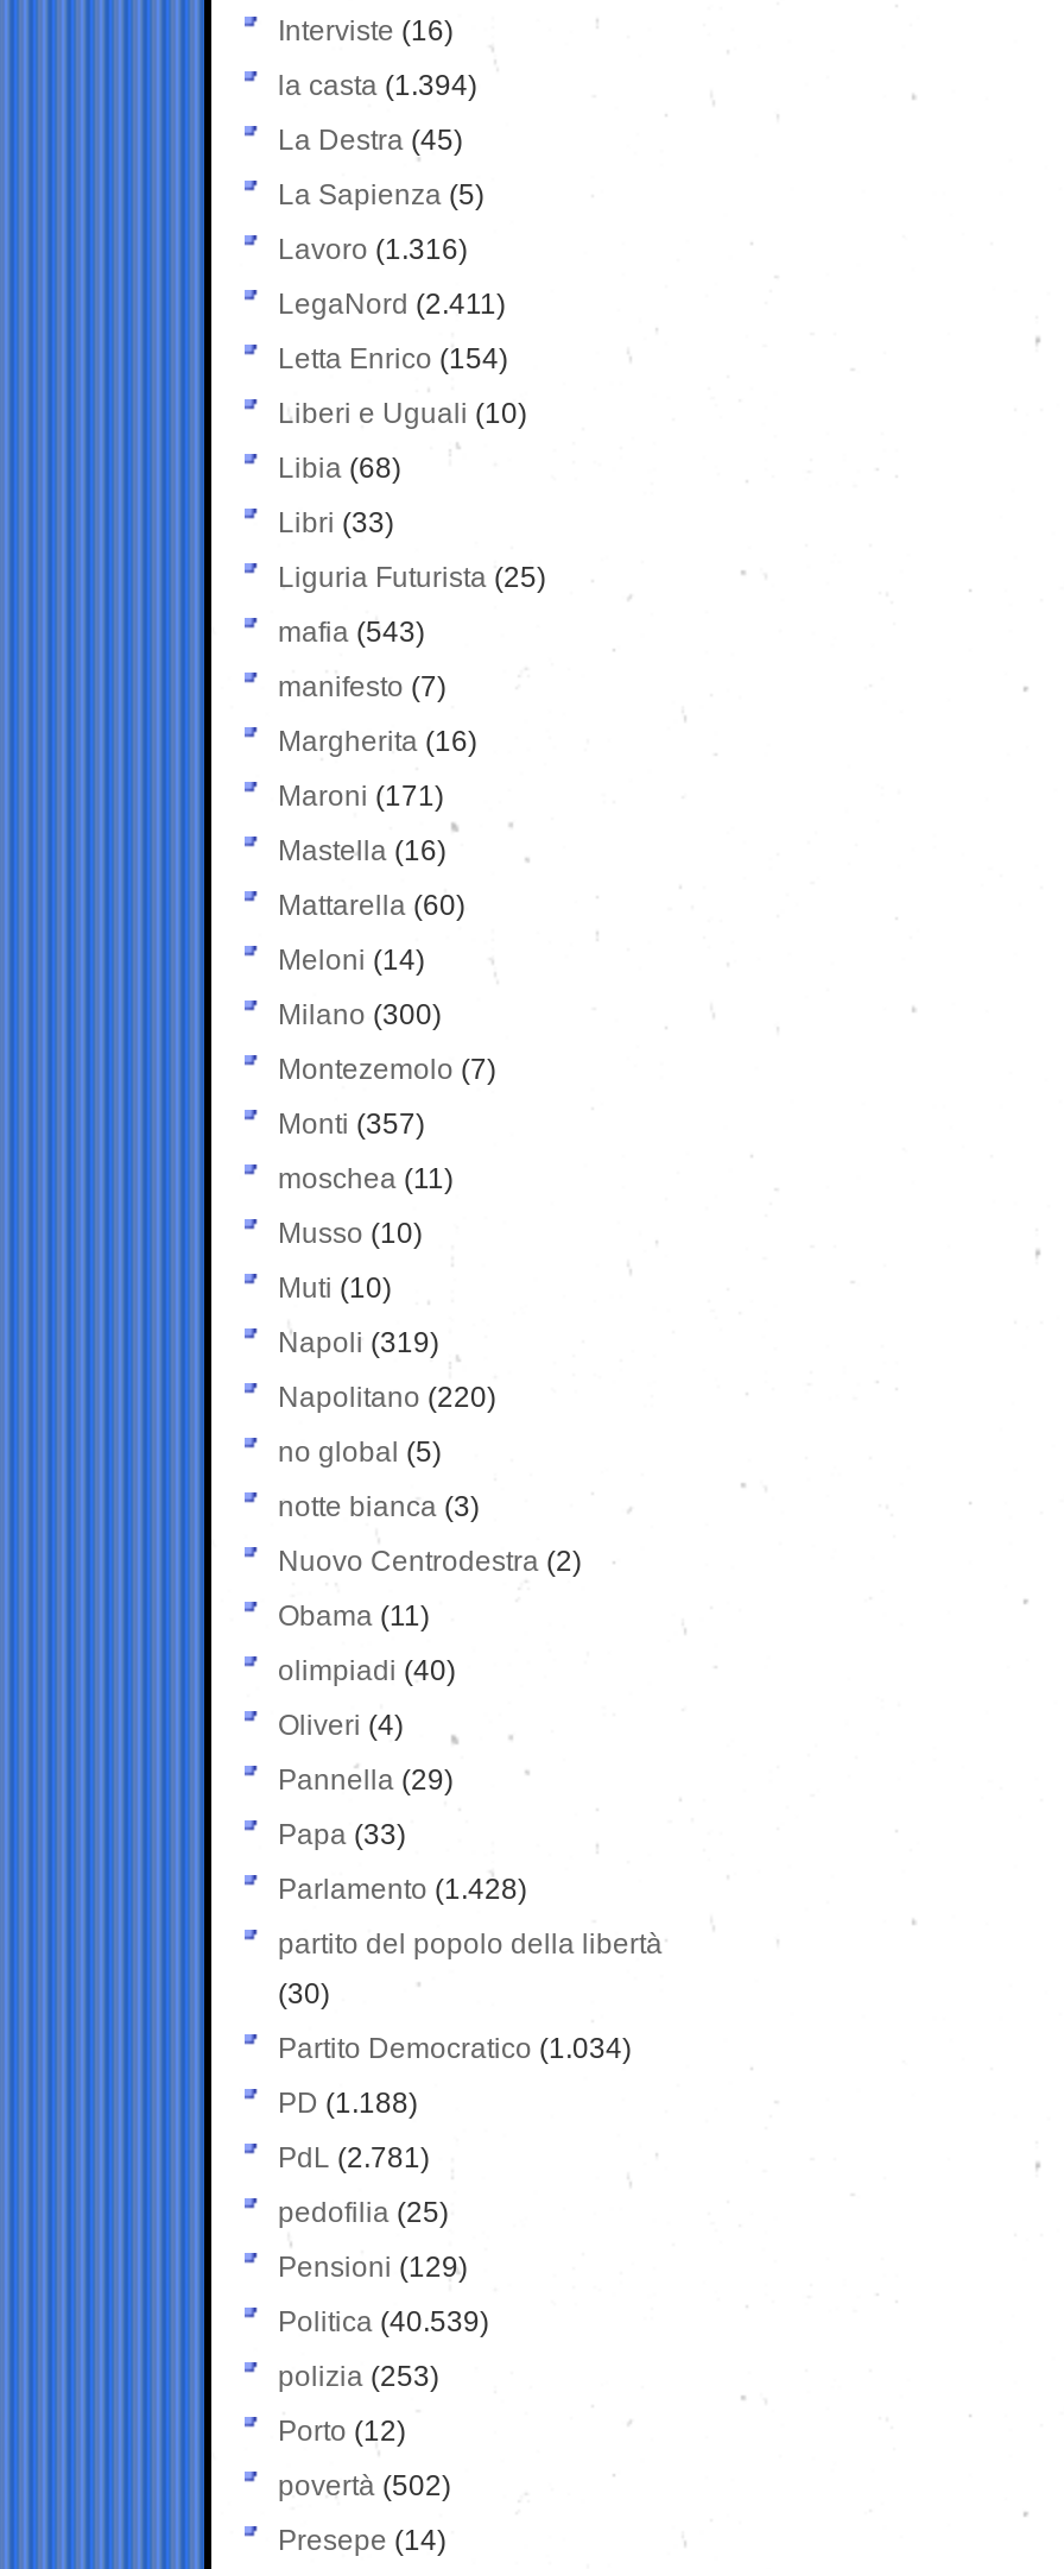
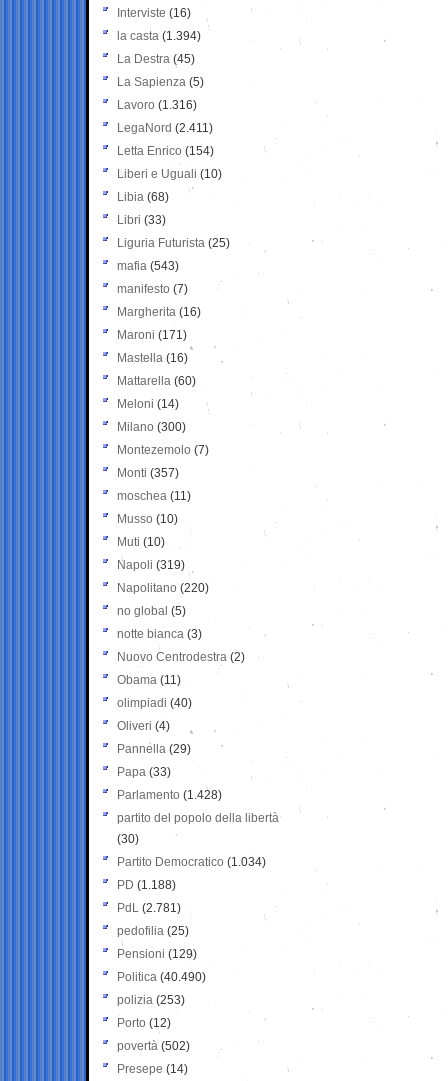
- Politica (40.539)
+ Politica (40.490)
